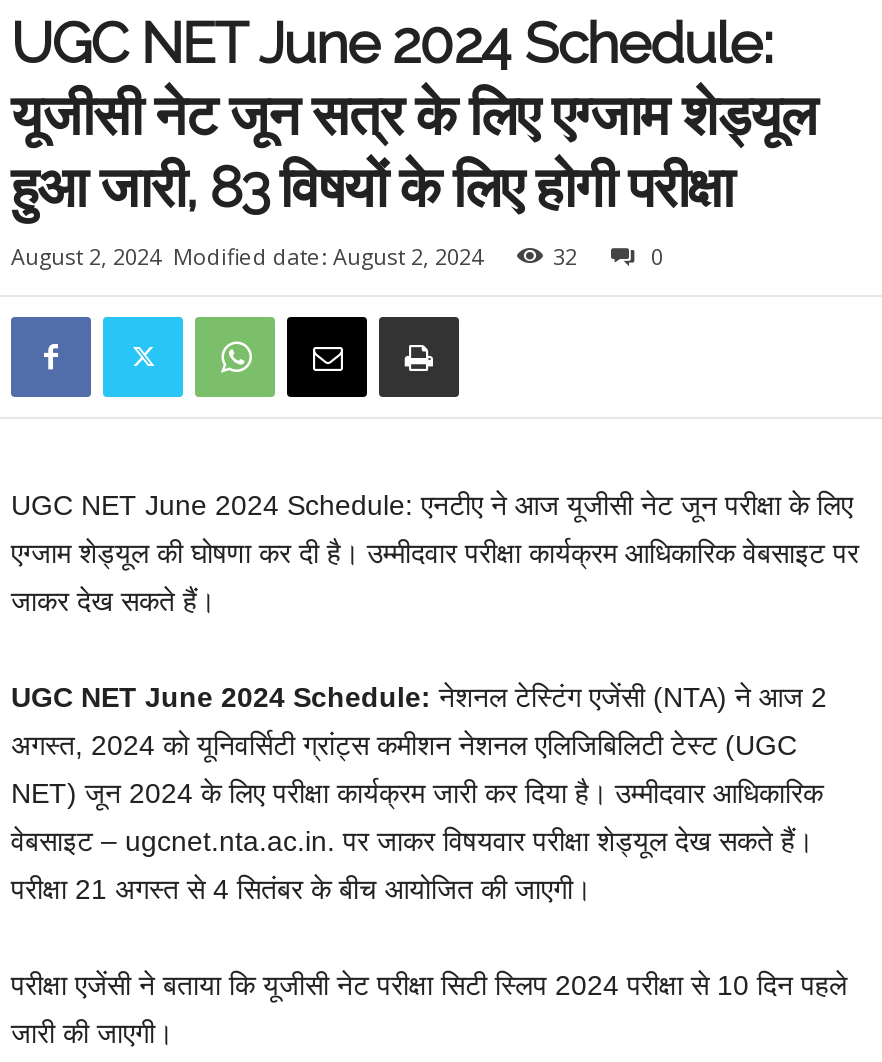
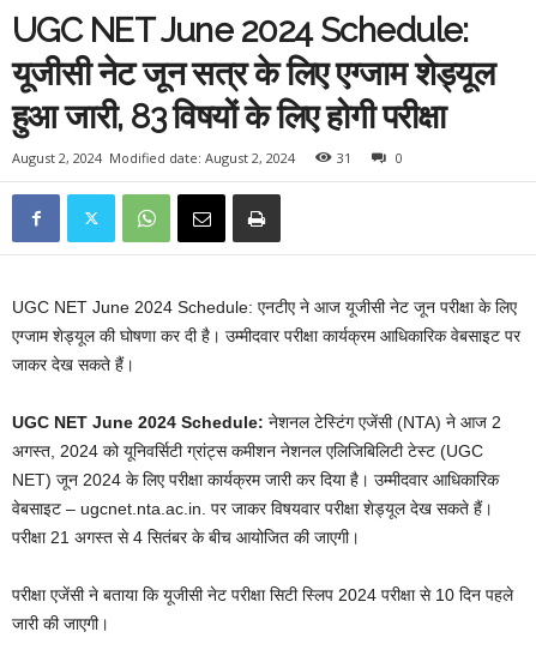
- 32
+ 31
